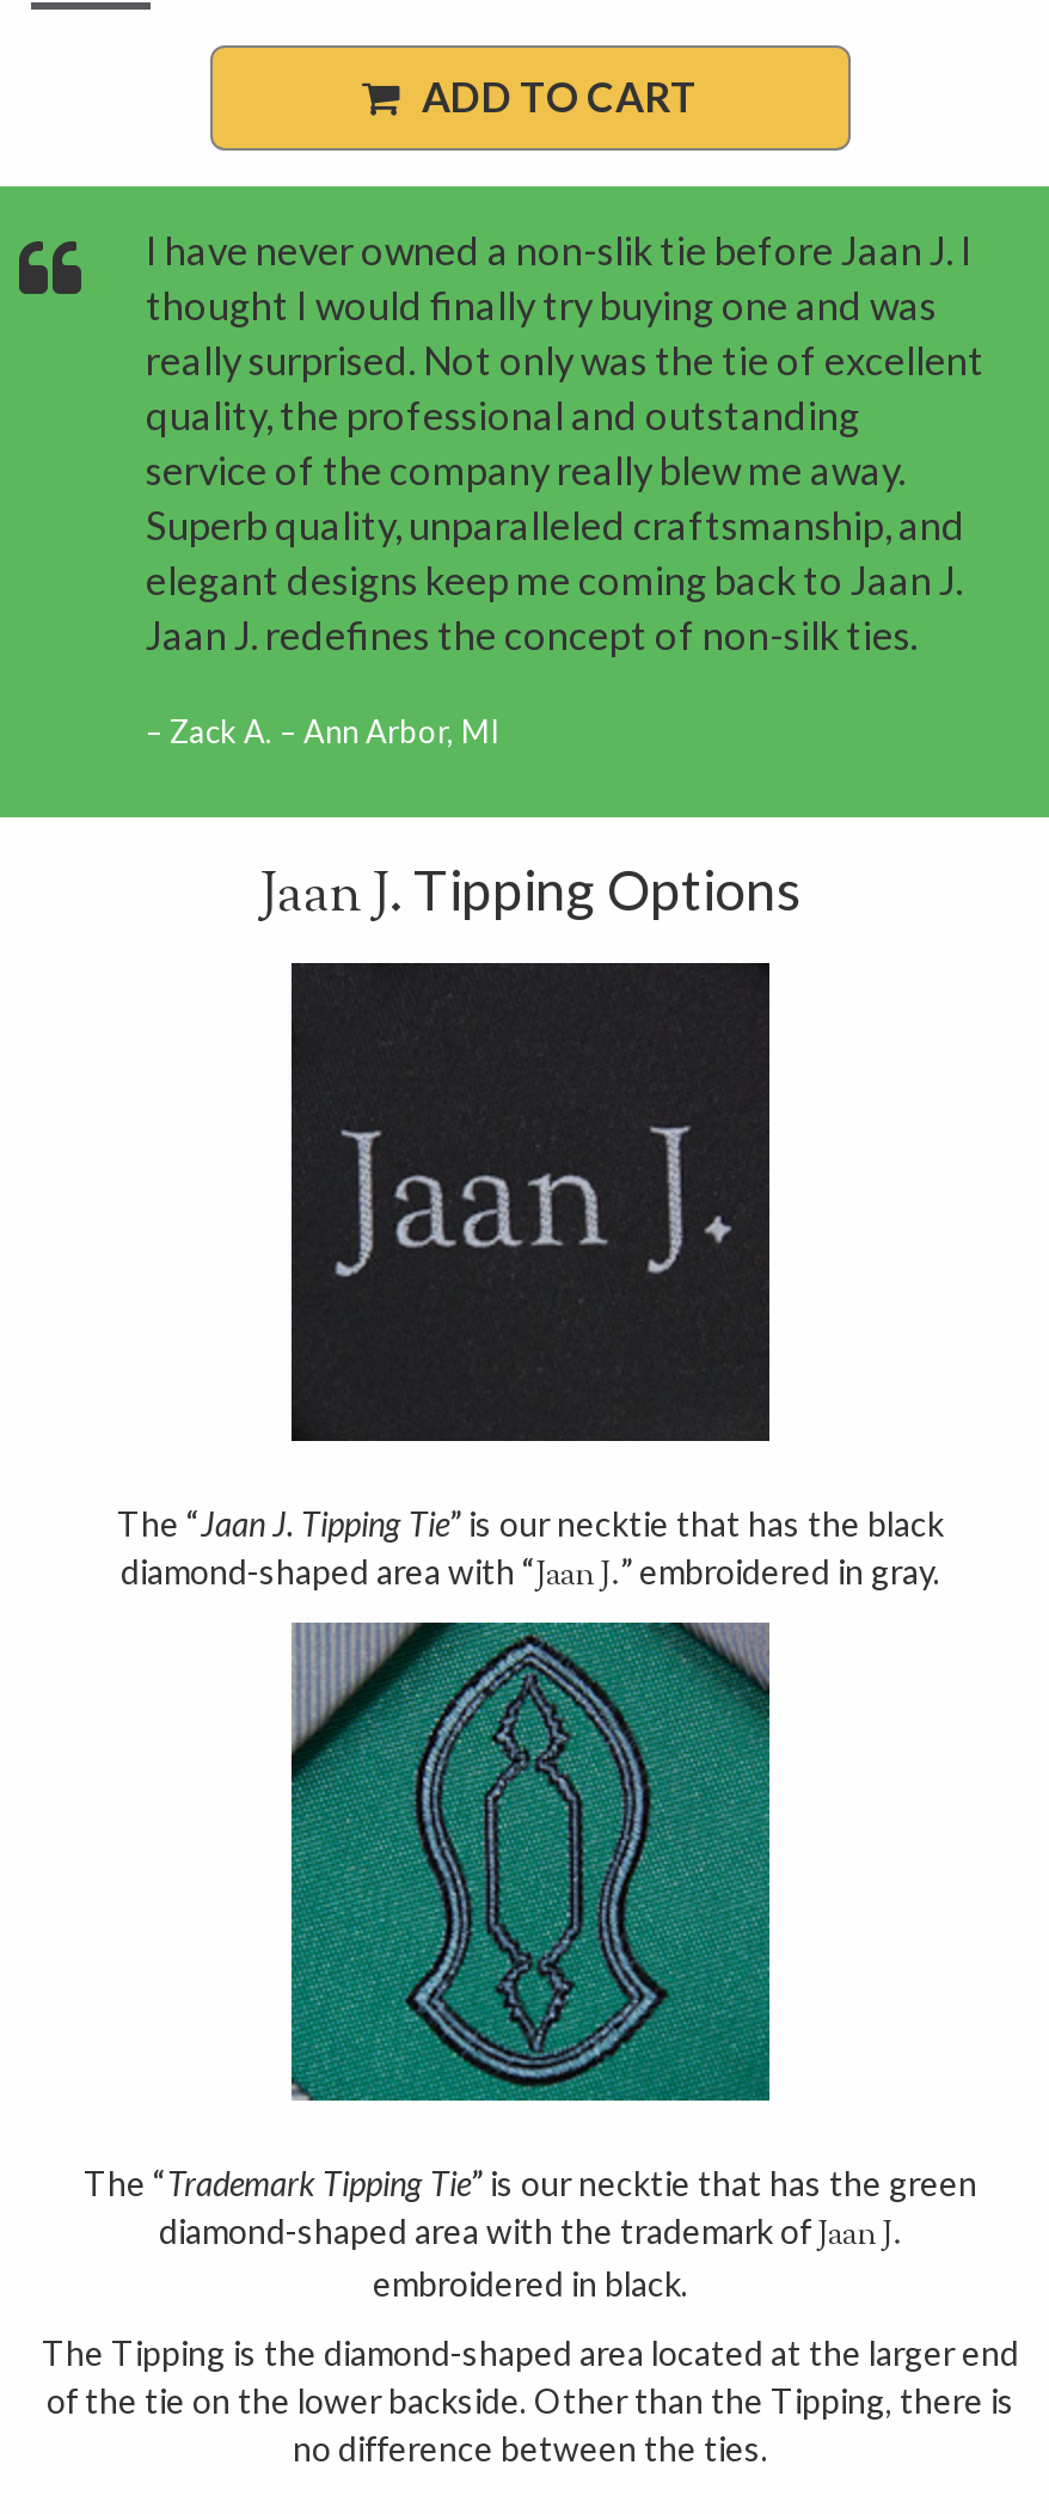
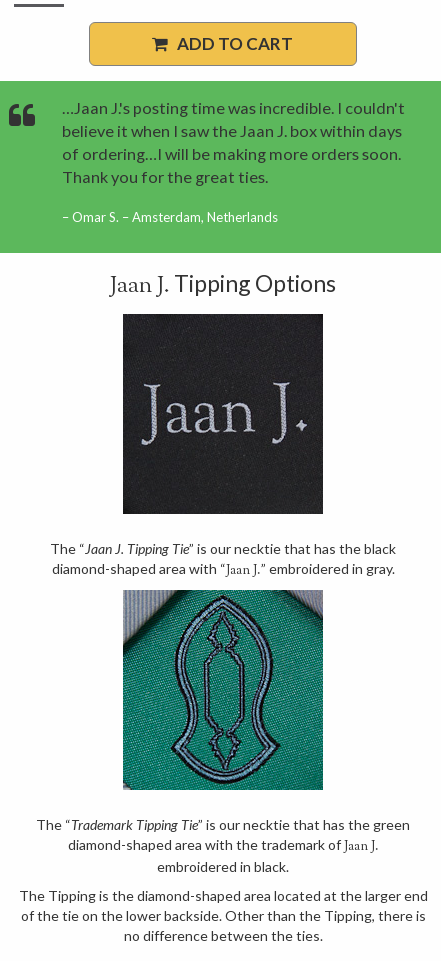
- I have never owned a non-slik tie before Jaan J. I
- thought I would finally try buying one and was
- really surprised. Not only was the tie of excellent
- quality, the professional and outstanding
- service of the company really blew me away.
- Superb quality, unparalleled craftsmanship, and
- elegant designs keep me coming back to Jaan J.
- Jaan J. redefines the concept of non-silk ties.
+ …Jaan J.'s posting time was incredible. I couldn't
+ believe it when I saw the Jaan J. box within days
+ of ordering…I will be making more orders soon.
+ Thank you for the great ties.

- Zack A. – Ann Arbor, MI
+ Omar S. – Amsterdam, Netherlands
